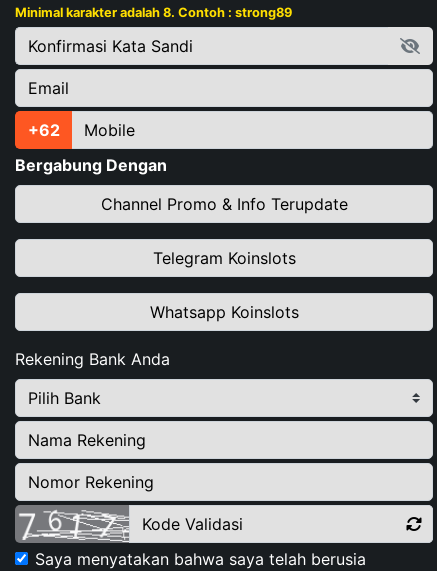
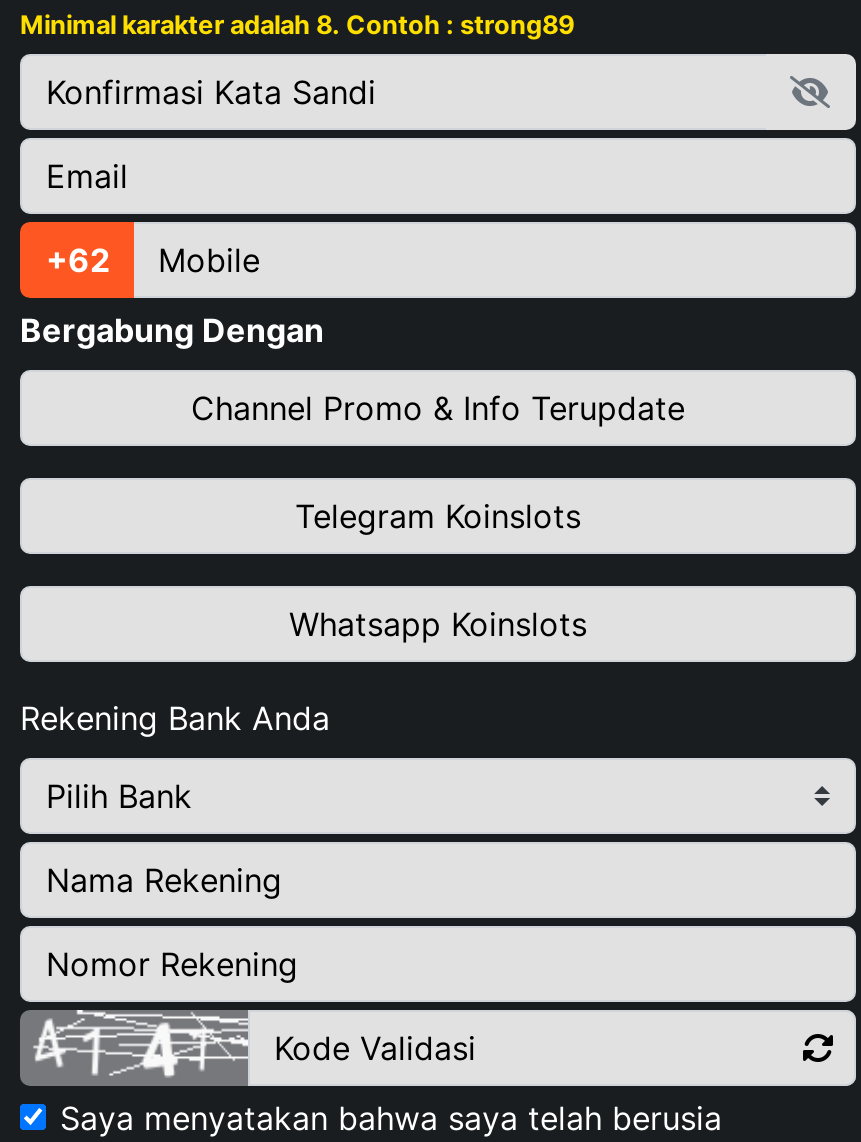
- [image]
+ [image]
